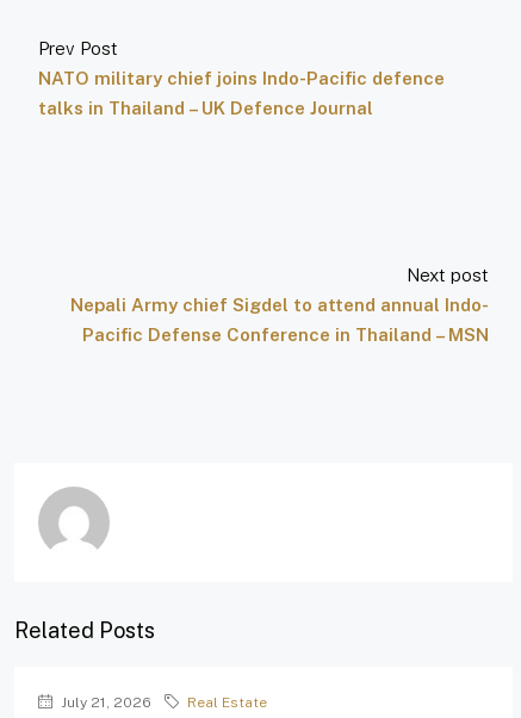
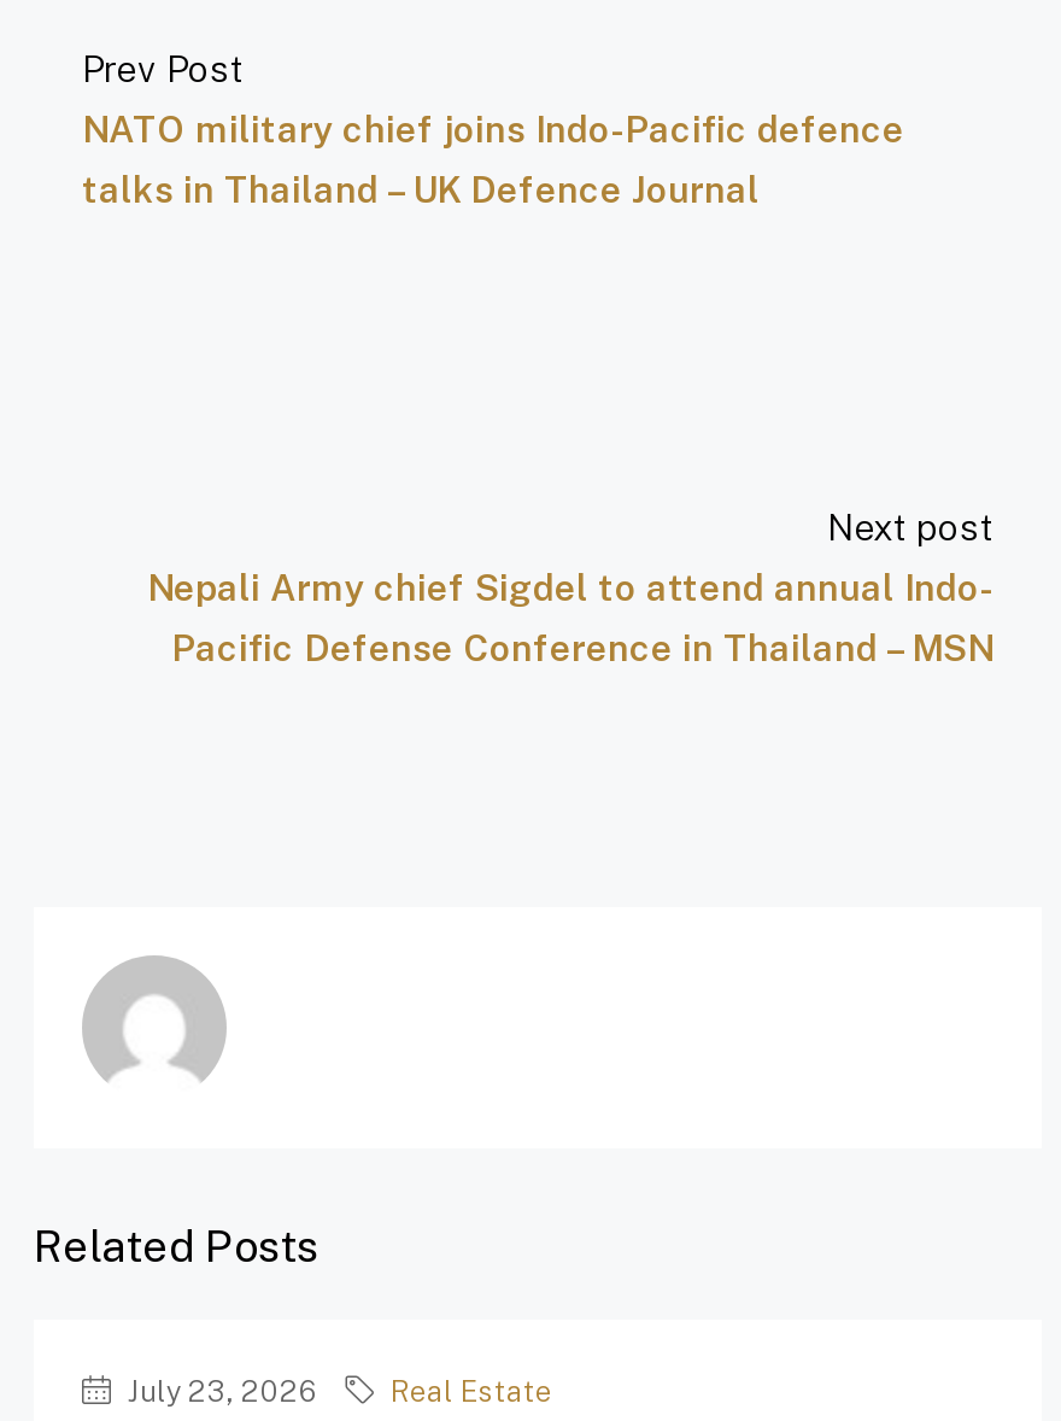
- July 21, 2026
+ July 23, 2026
